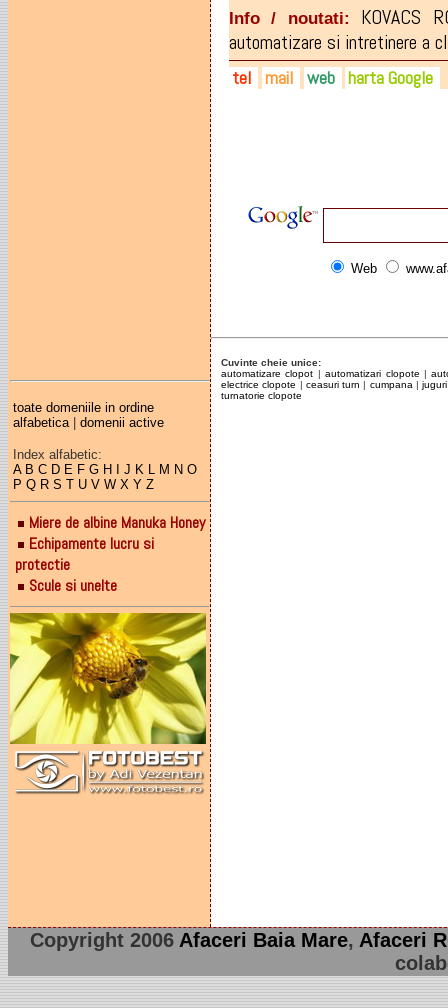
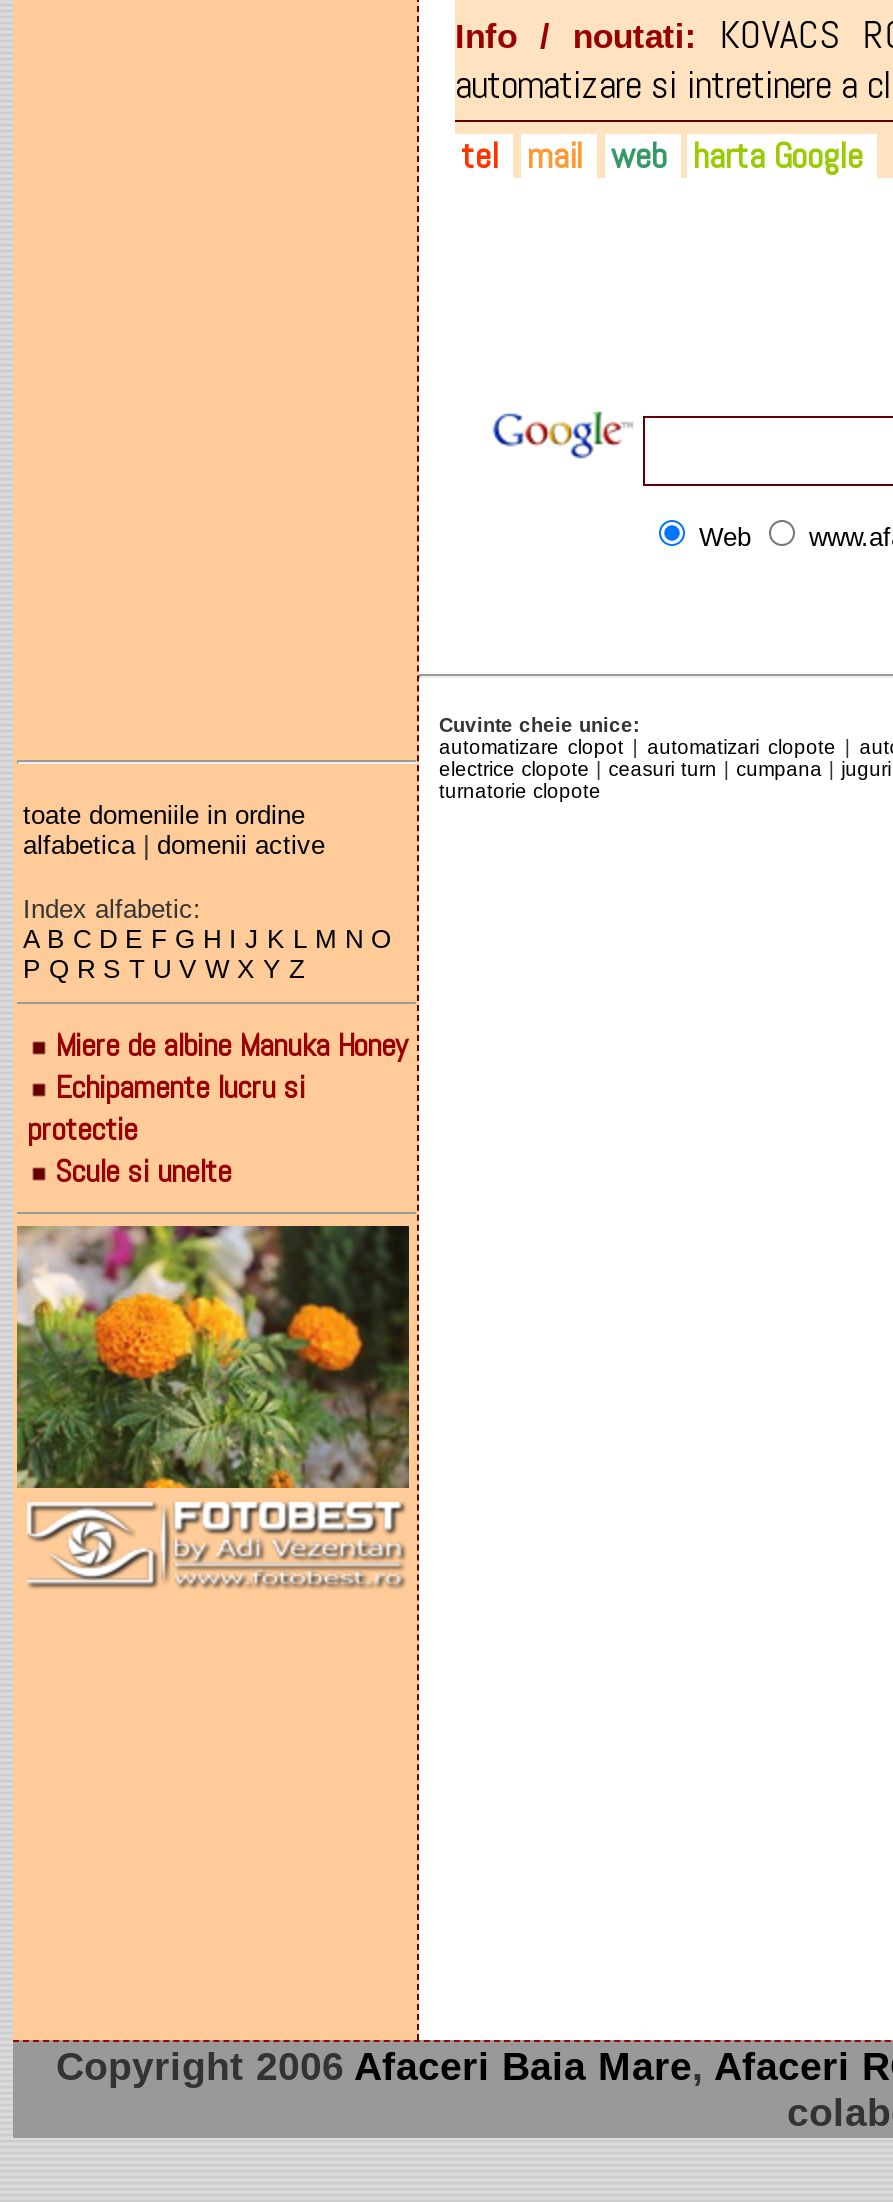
- [image]
+ [image]
